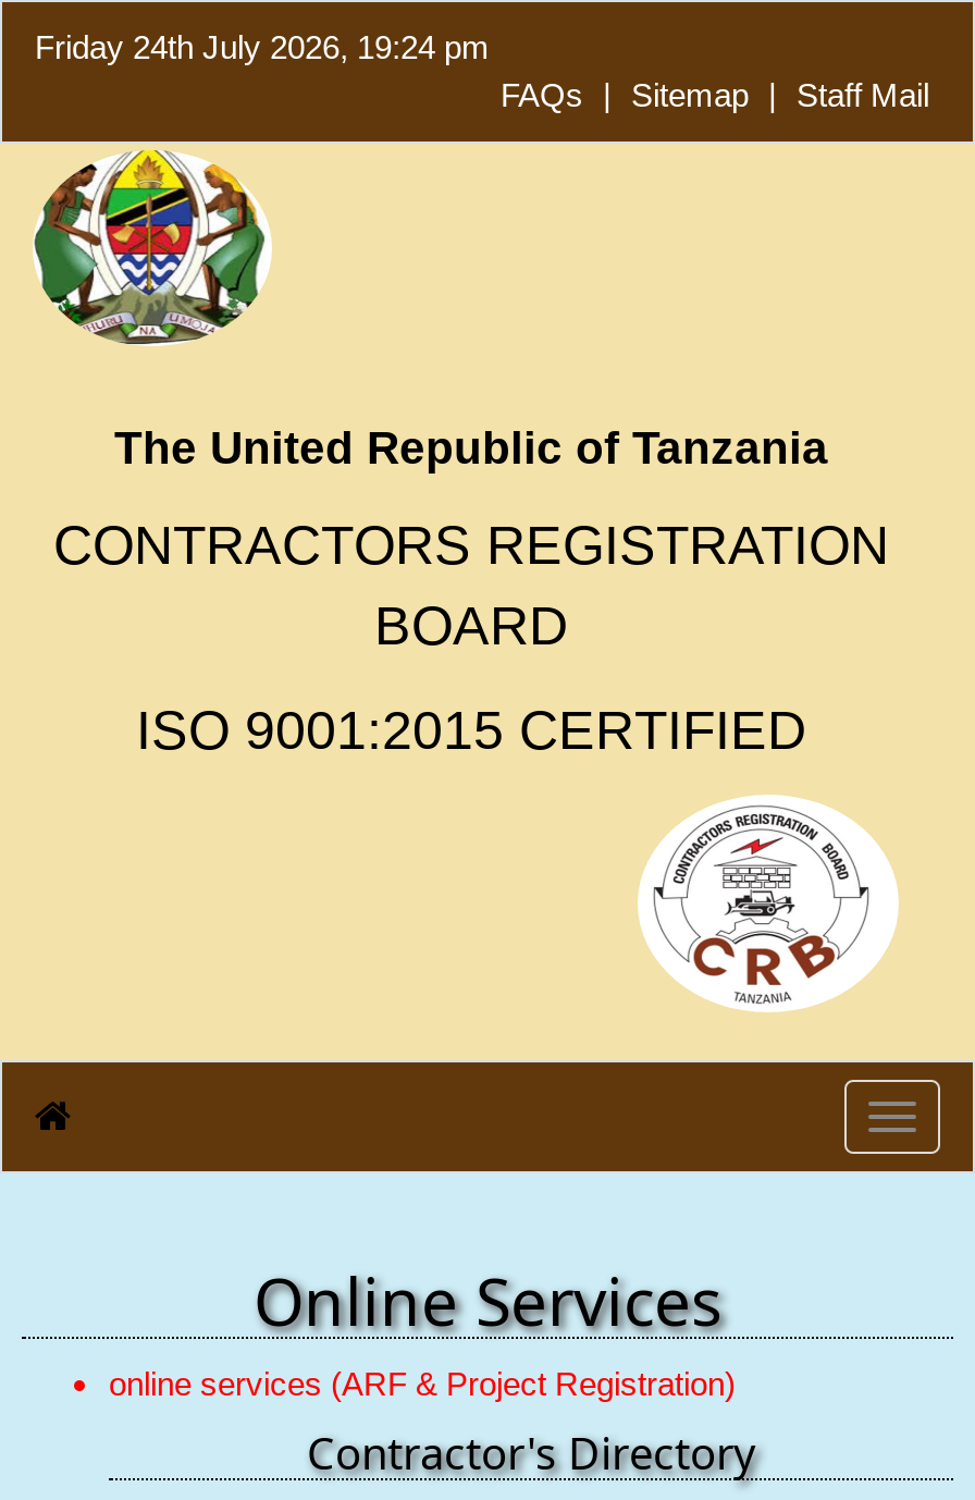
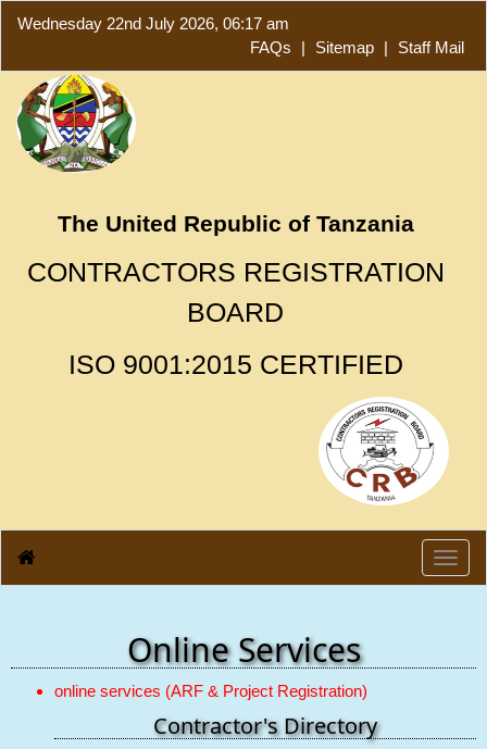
- Friday 24th July 2026, 19:24 pm
+ Wednesday 22nd July 2026, 06:17 am
